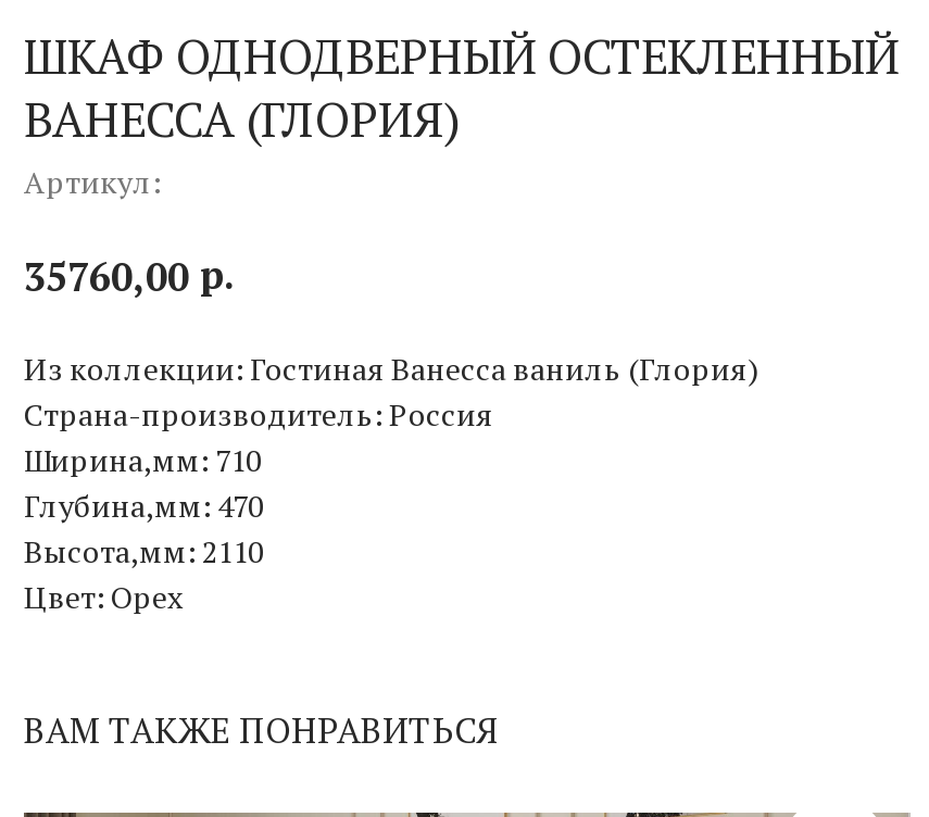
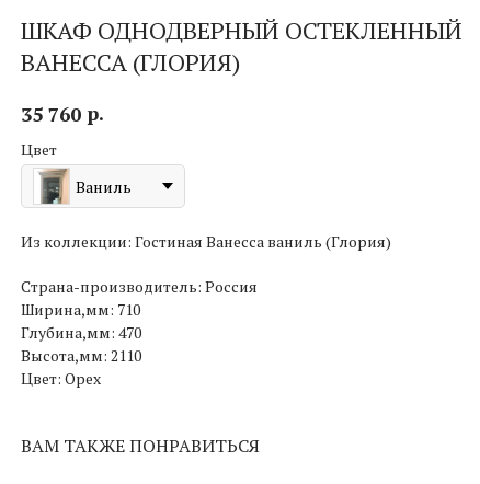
- Артикул:
- 35760,00 р.
+ 35 760 р.
+ Цвет
+ Ваниль
